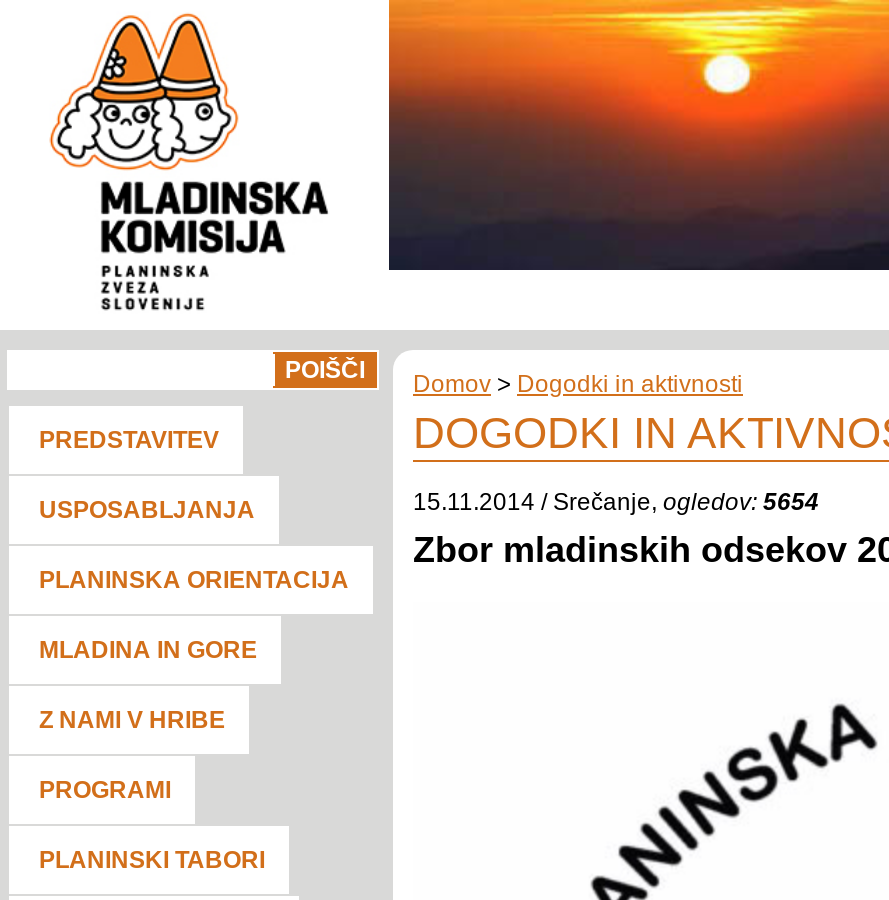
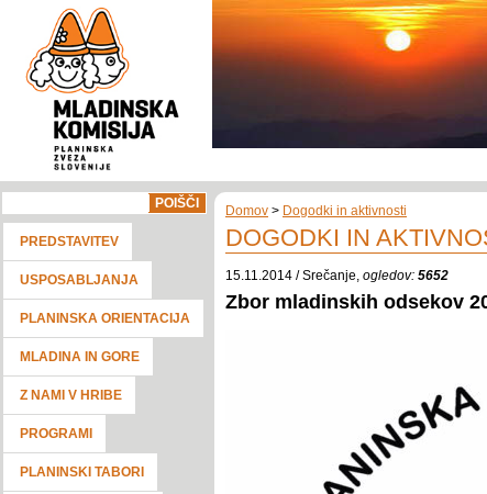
- 15.11.2014 / Srečanje, ogledov: 5654
+ 15.11.2014 / Srečanje, ogledov: 5652
